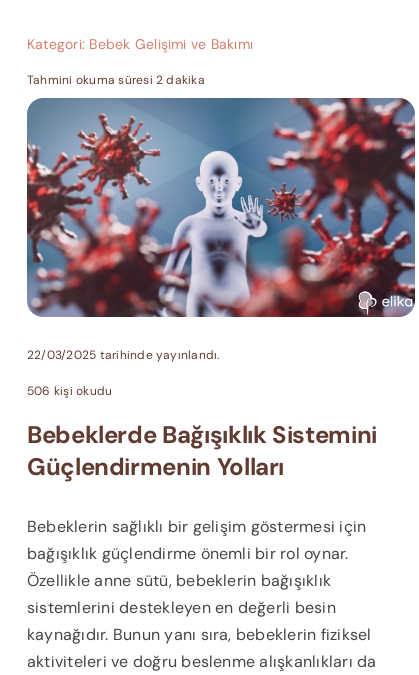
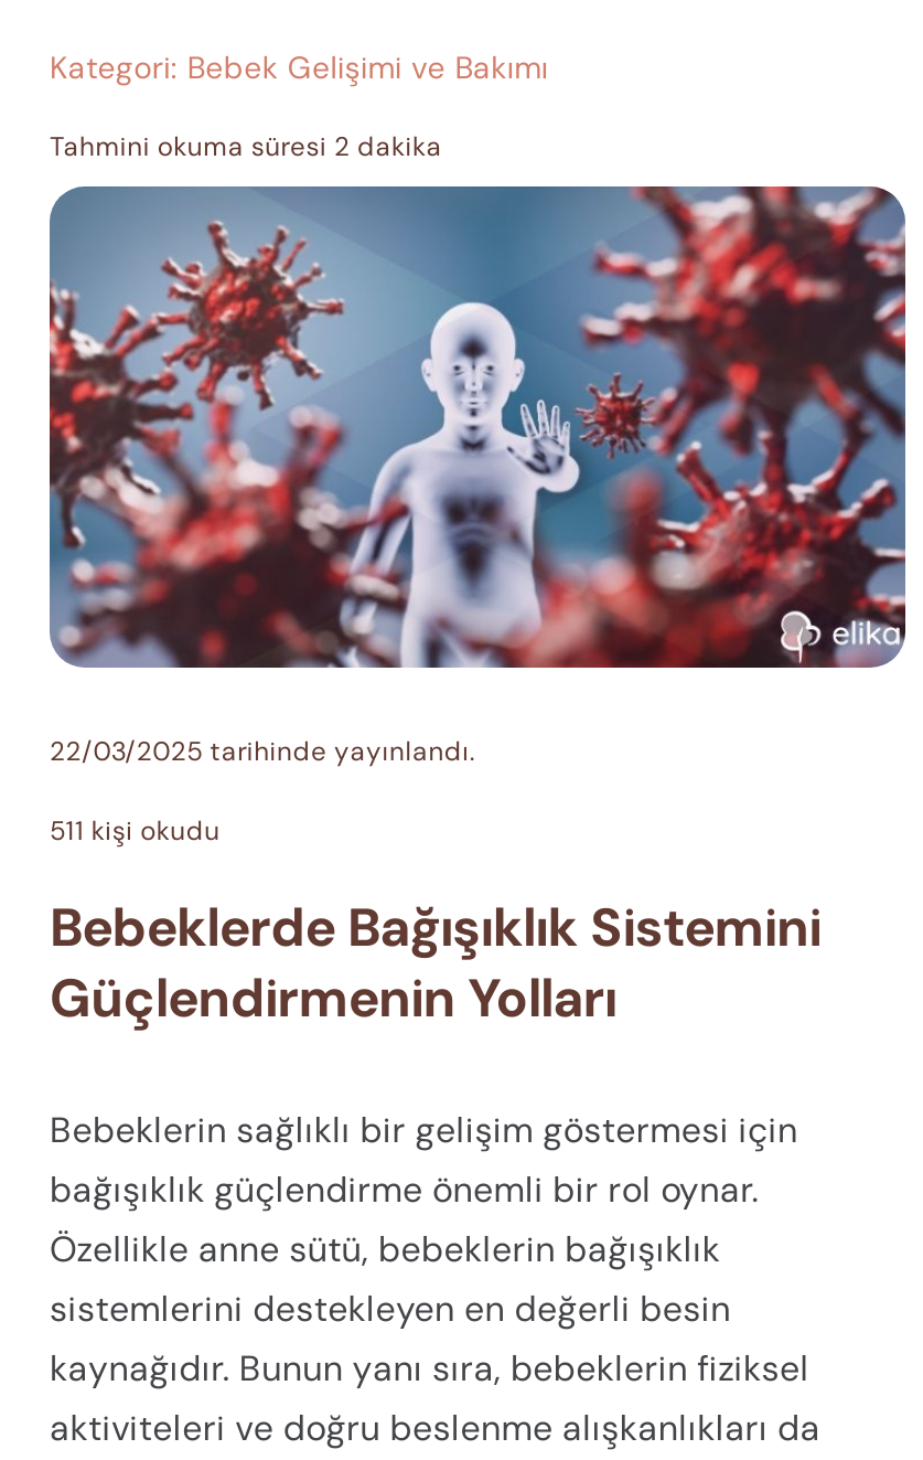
- 506 kişi okudu
+ 511 kişi okudu
